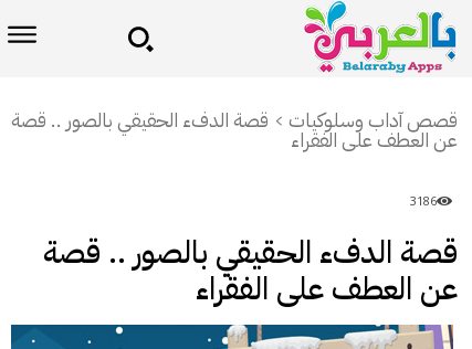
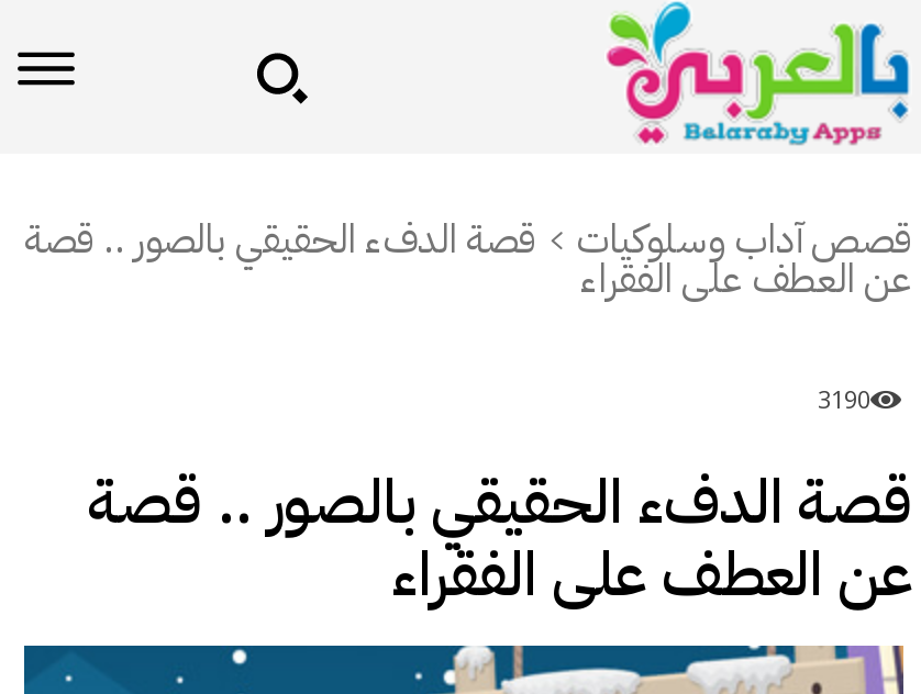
- 3186
+ 3190
